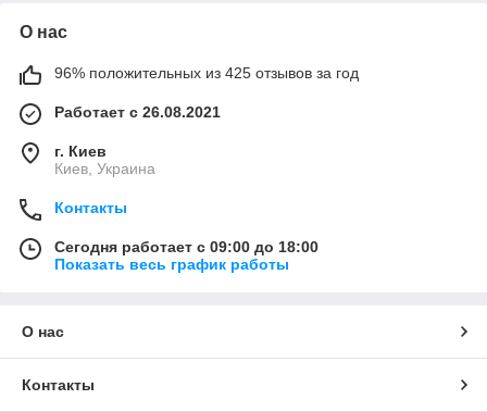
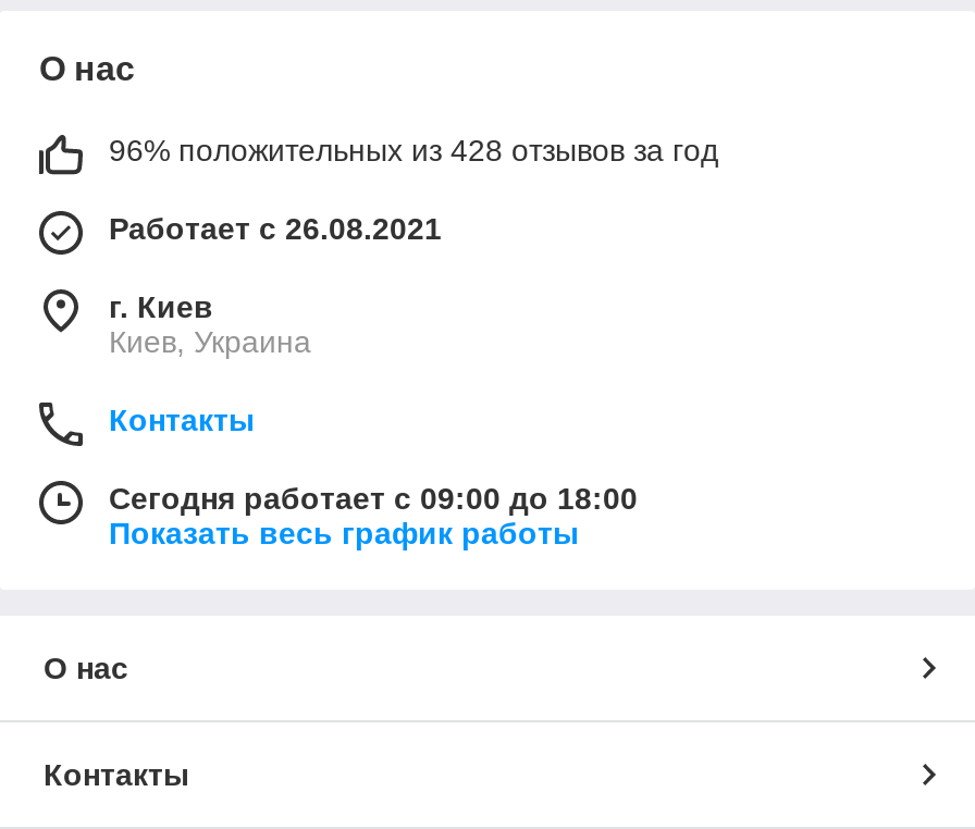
- 96% положительных из 425 отзывов за год
+ 96% положительных из 428 отзывов за год
